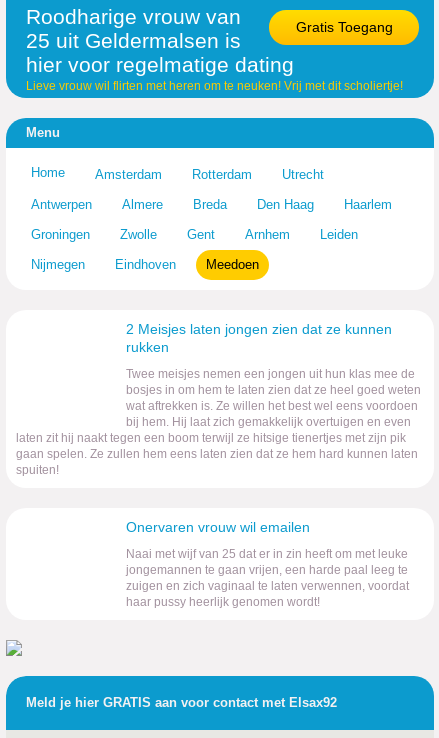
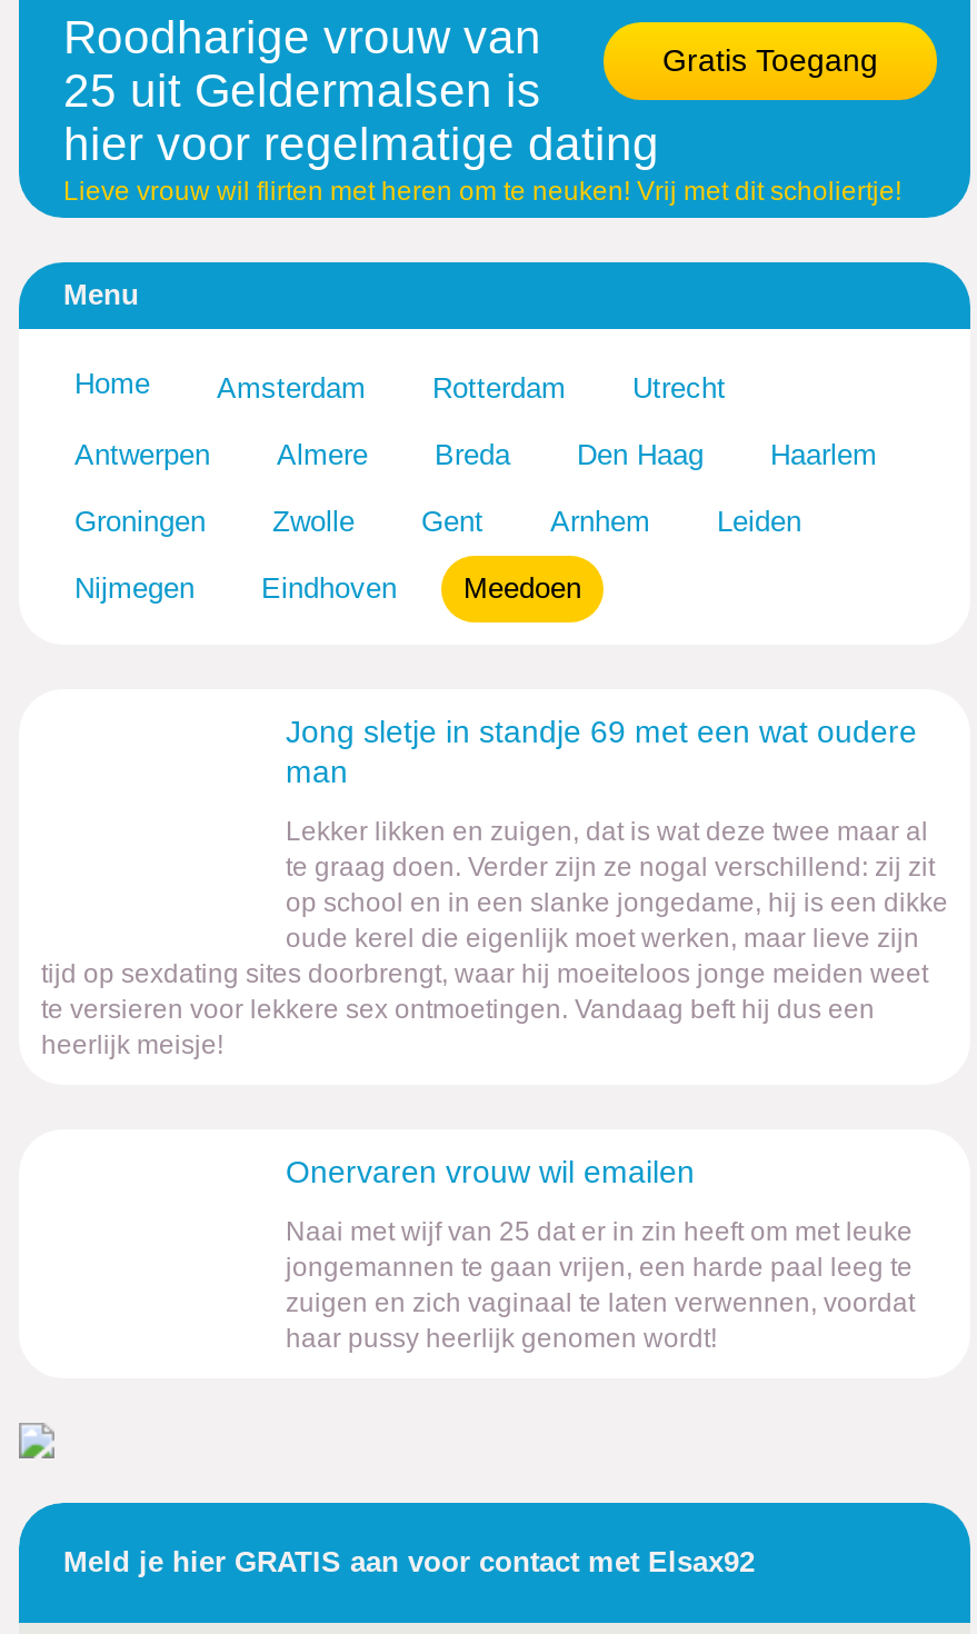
- 2 Meisjes laten jongen zien dat ze kunnen
- rukken
+ Jong sletje in standje 69 met een wat oudere
+ man

- Twee meisjes nemen een jongen uit hun klas mee de
- bosjes in om hem te laten zien dat ze heel goed weten
- wat aftrekken is. Ze willen het best wel eens voordoen
- bij hem. Hij laat zich gemakkelijk overtuigen en even
- laten zit hij naakt tegen een boom terwijl ze hitsige tienertjes met zijn pik
- gaan spelen. Ze zullen hem eens laten zien dat ze hem hard kunnen laten
- spuiten!
+ Lekker likken en zuigen, dat is wat deze twee maar al
+ te graag doen. Verder zijn ze nogal verschillend: zij zit
+ op school en in een slanke jongedame, hij is een dikke
+ oude kerel die eigenlijk moet werken, maar lieve zijn
+ tijd op sexdating sites doorbrengt, waar hij moeiteloos jonge meiden weet
+ te versieren voor lekkere sex ontmoetingen. Vandaag beft hij dus een
+ heerlijk meisje!
